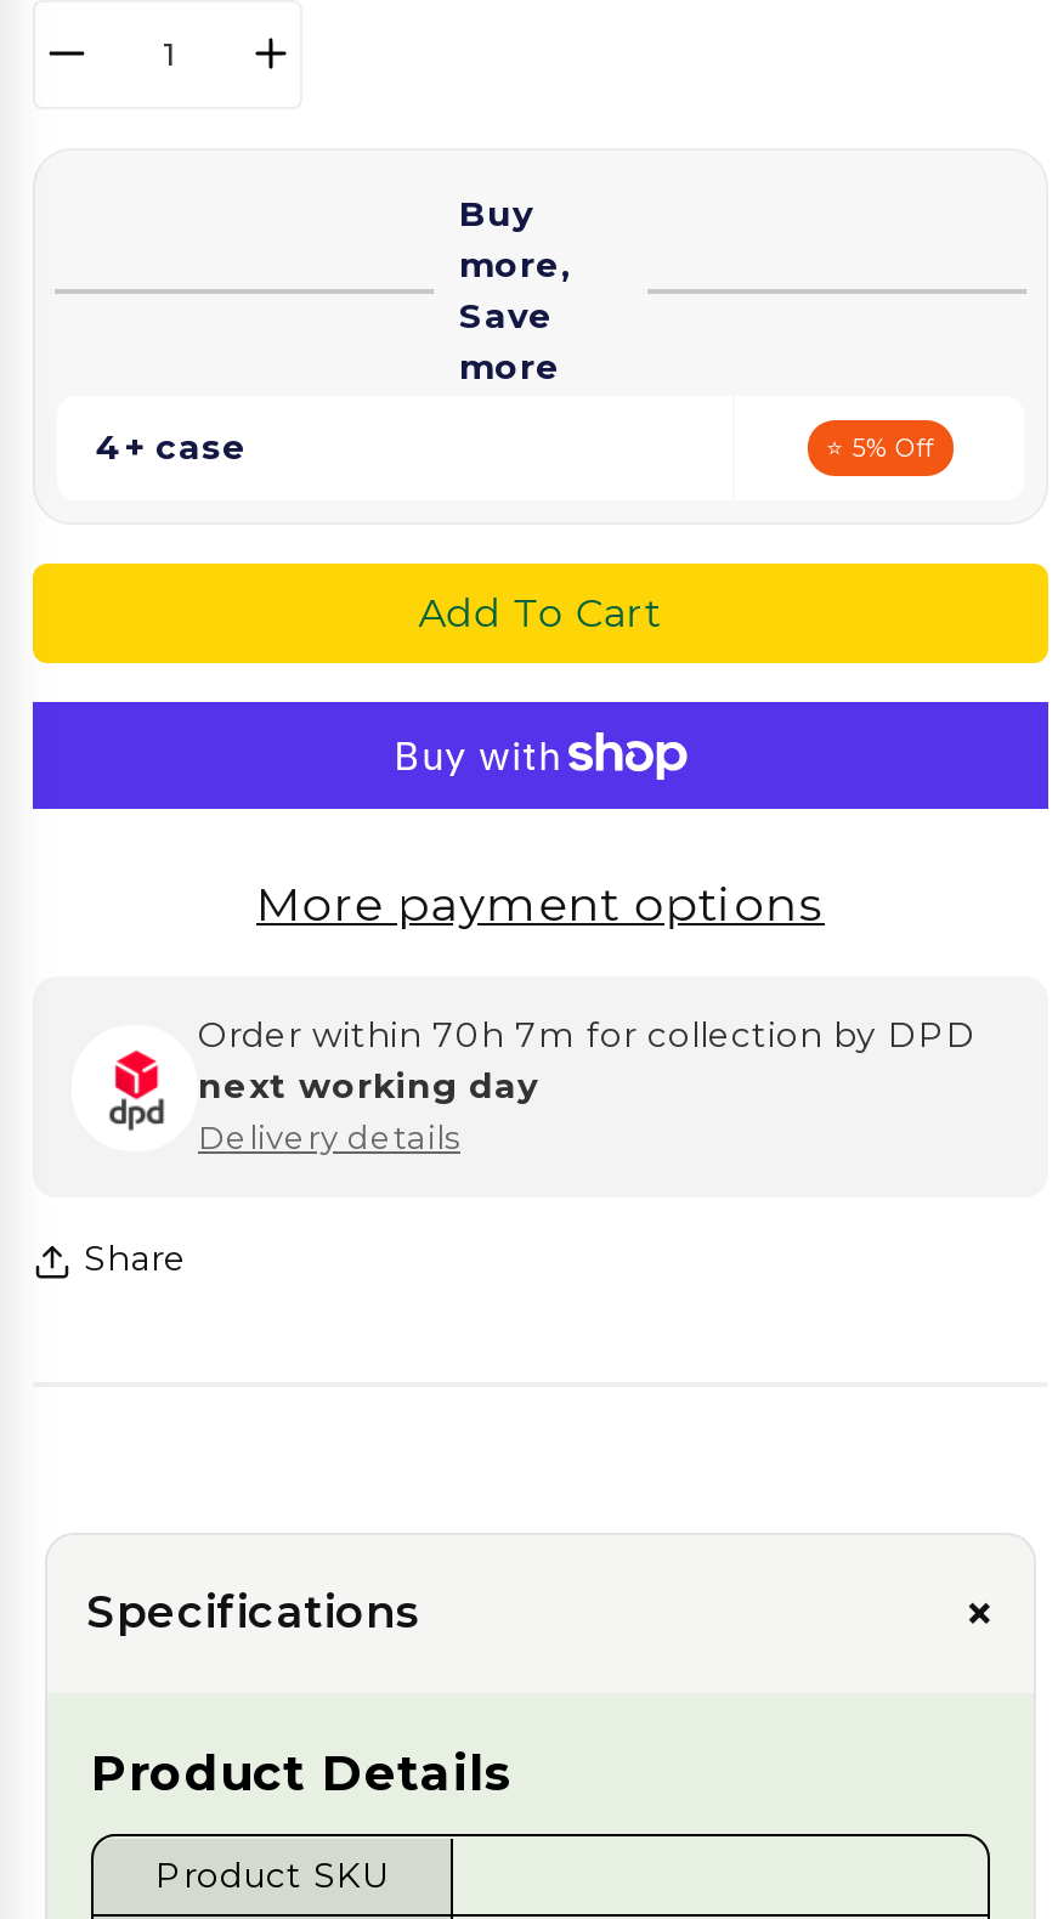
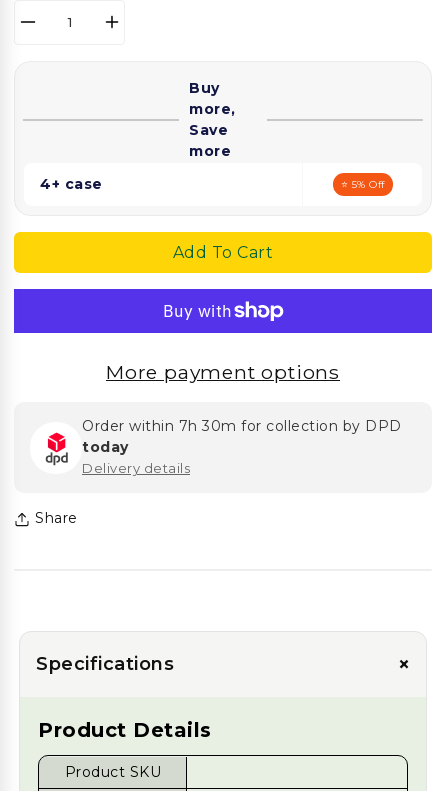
- Order within 70h 7m for collection by DPD
- next working day
+ Order within 7h 30m for collection by DPD
+ today
